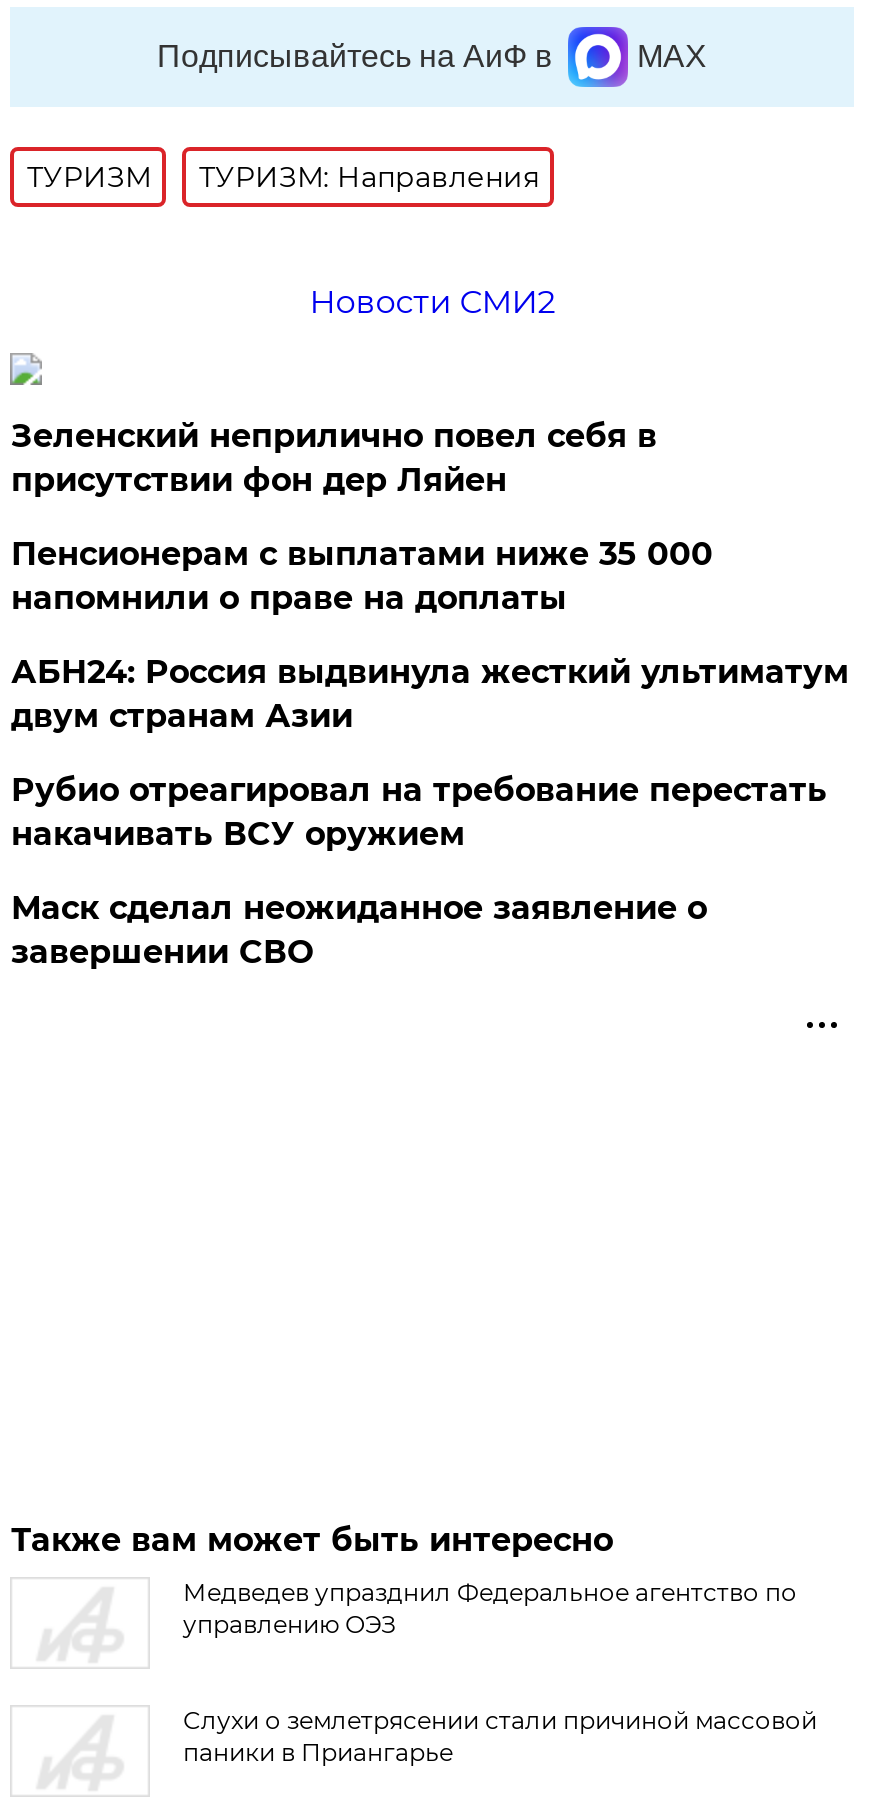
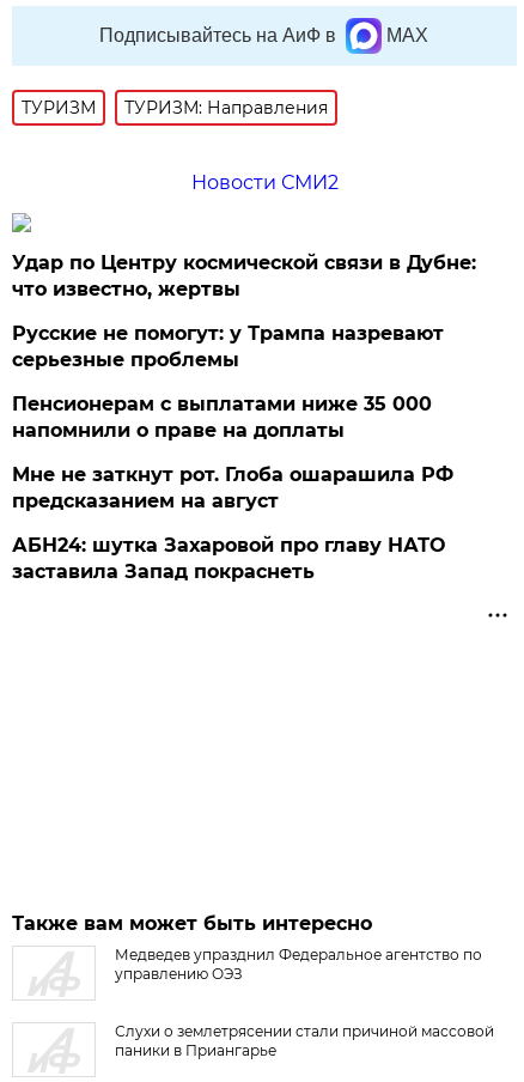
- Зеленский неприлично повел cебя в
- присутствии фон дер Ляйен
+ Удар по Центру космической связи в Дубне:
+ что известно, жертвы
+ Русские не помогут: у Трампа назревают
+ серьезные проблемы

moved down: Пенсионерам с выплатами ниже 35 000 | напомнили о праве на доплаты

- АБН24: Россия выдвинула жесткий ультиматум
- двум странам Азии
- Рубио отреагировал на требование перестать
- накачивать ВСУ оружием
- Маск сделал неожиданное заявление о
- завершении СВО
+ Мне не заткнут рот. Глоба ошарашила РФ
+ предсказанием на август
+ АБН24: шутка Захаровой про главу НАТО
+ заставила Запад покраснеть
